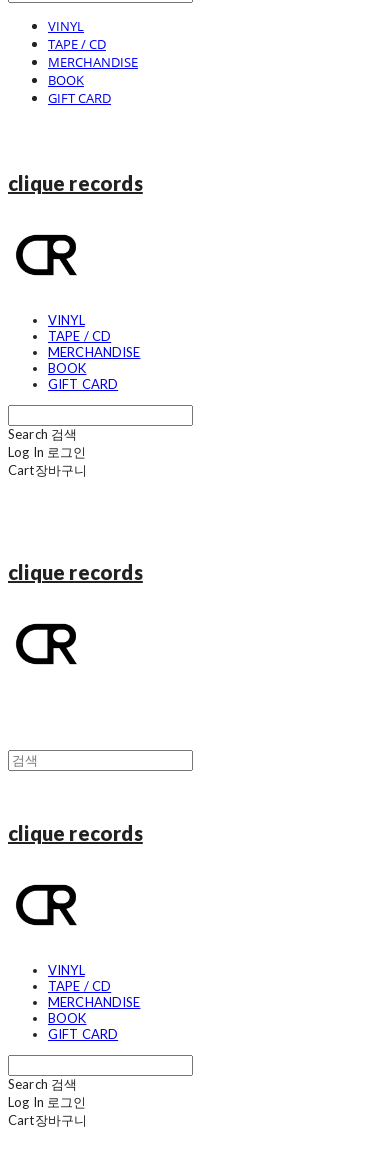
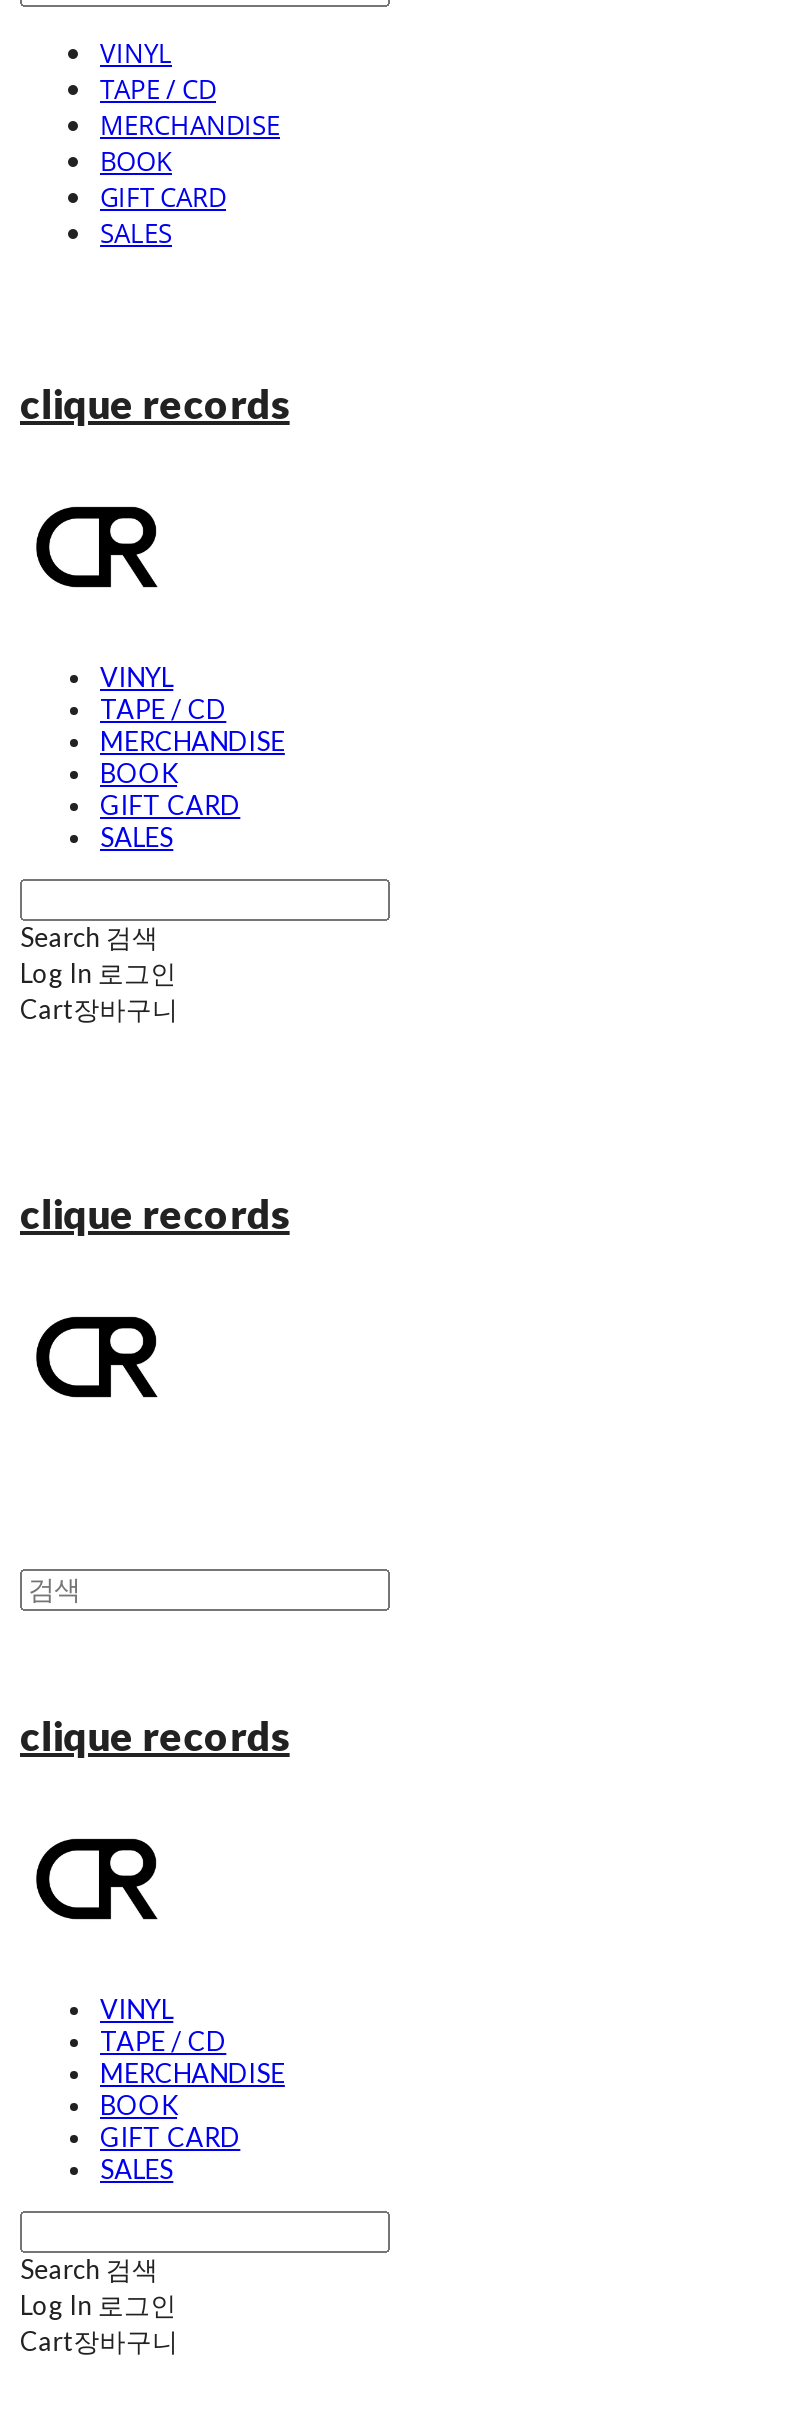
+ SALES

+ SALES

+ SALES
